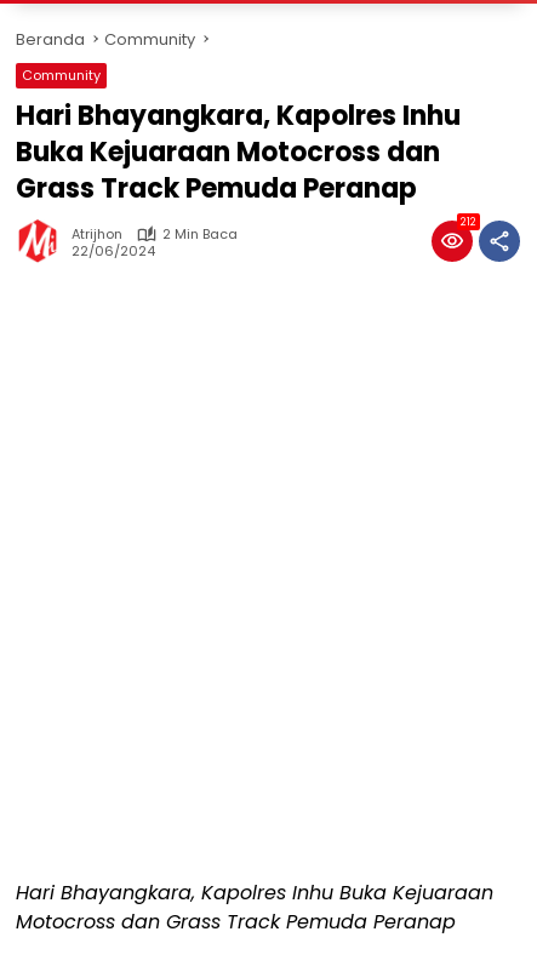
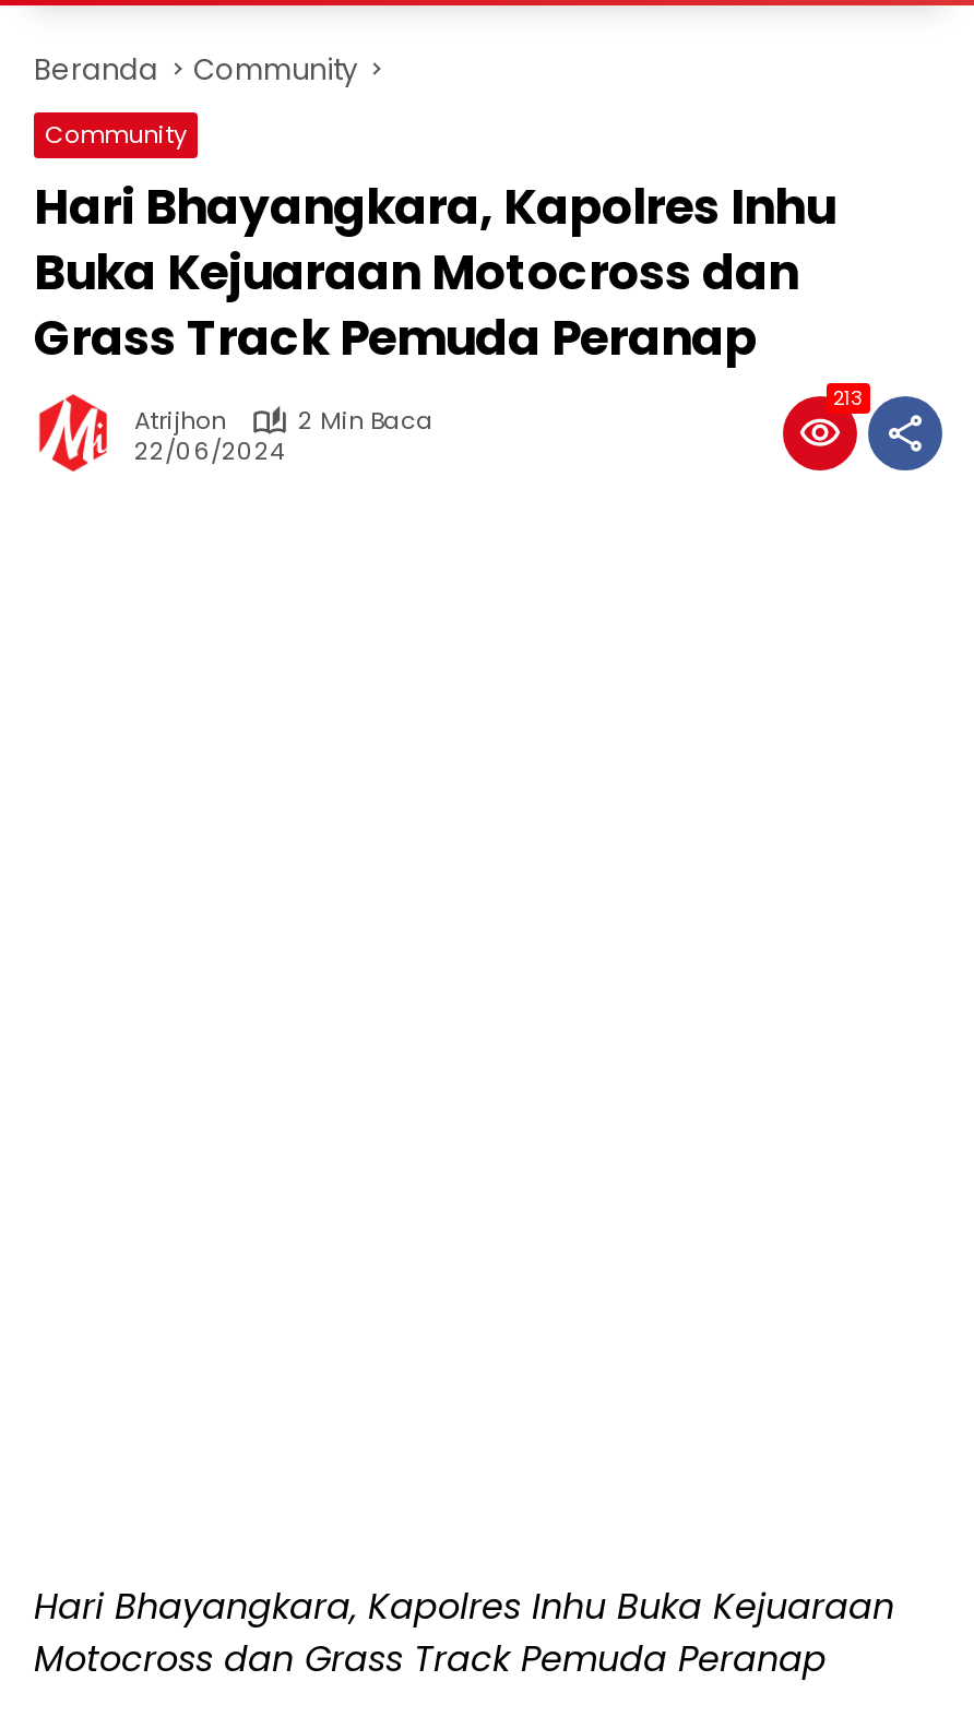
- 212
+ 213
